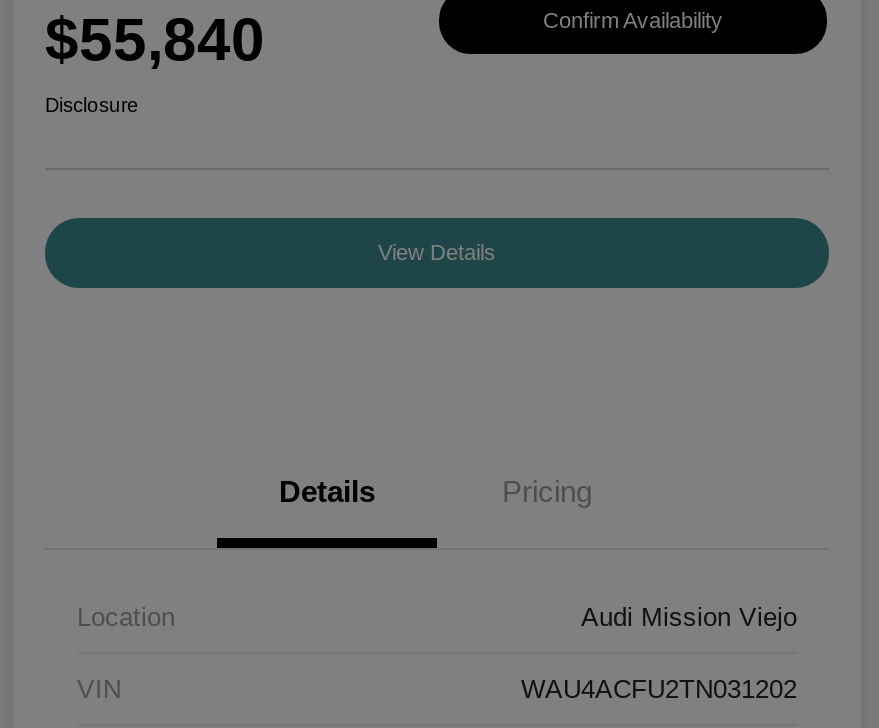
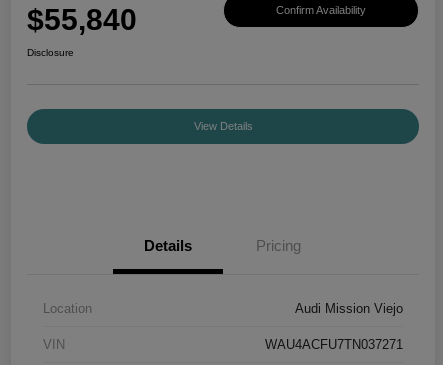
- WAU4ACFU2TN031202
+ WAU4ACFU7TN037271
